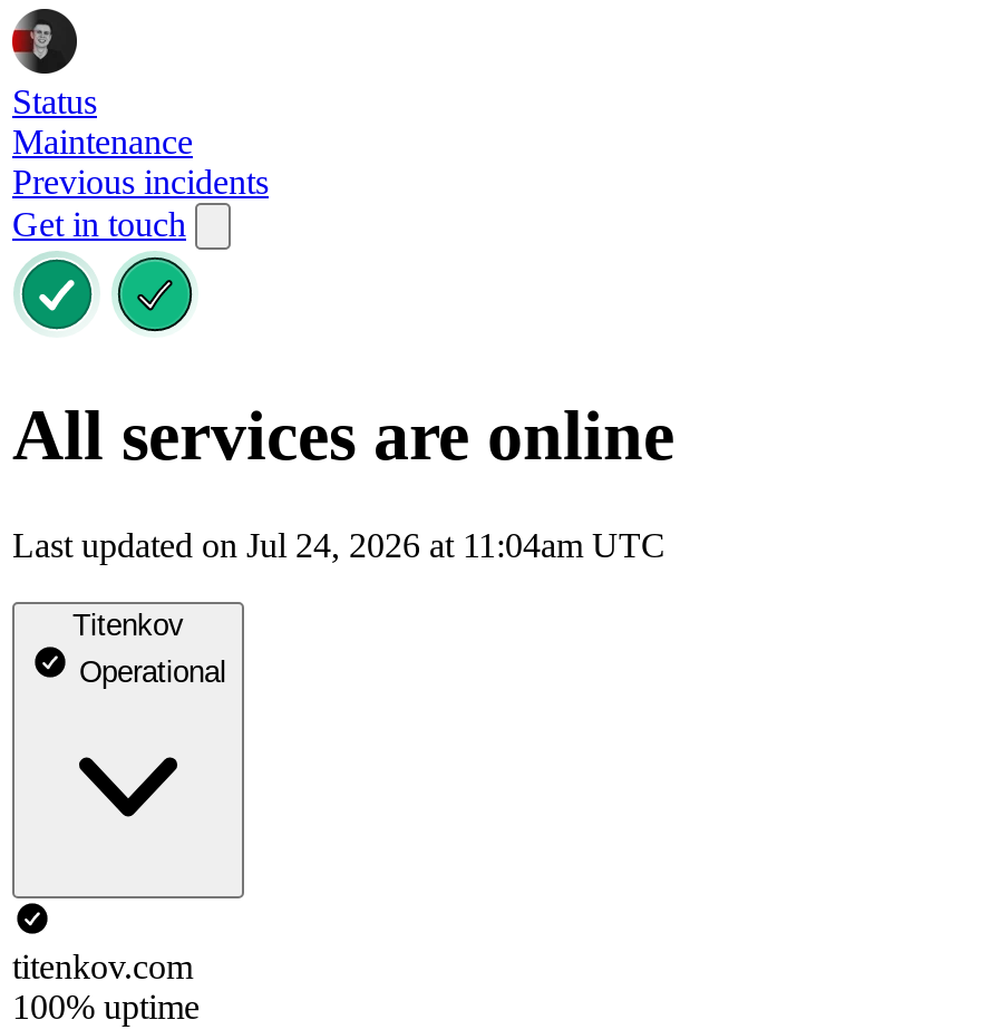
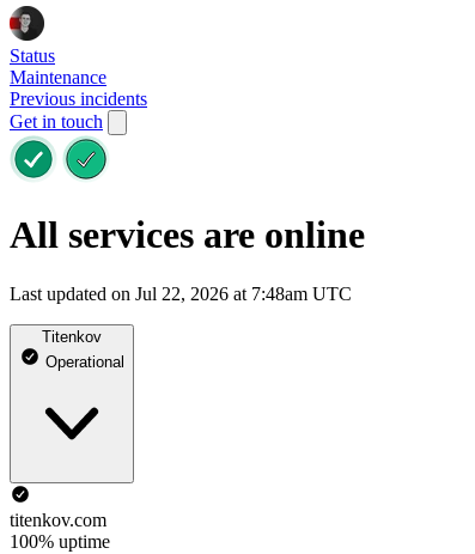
- Last updated on Jul 24, 2026 at 11:04am UTC
+ Last updated on Jul 22, 2026 at 7:48am UTC
